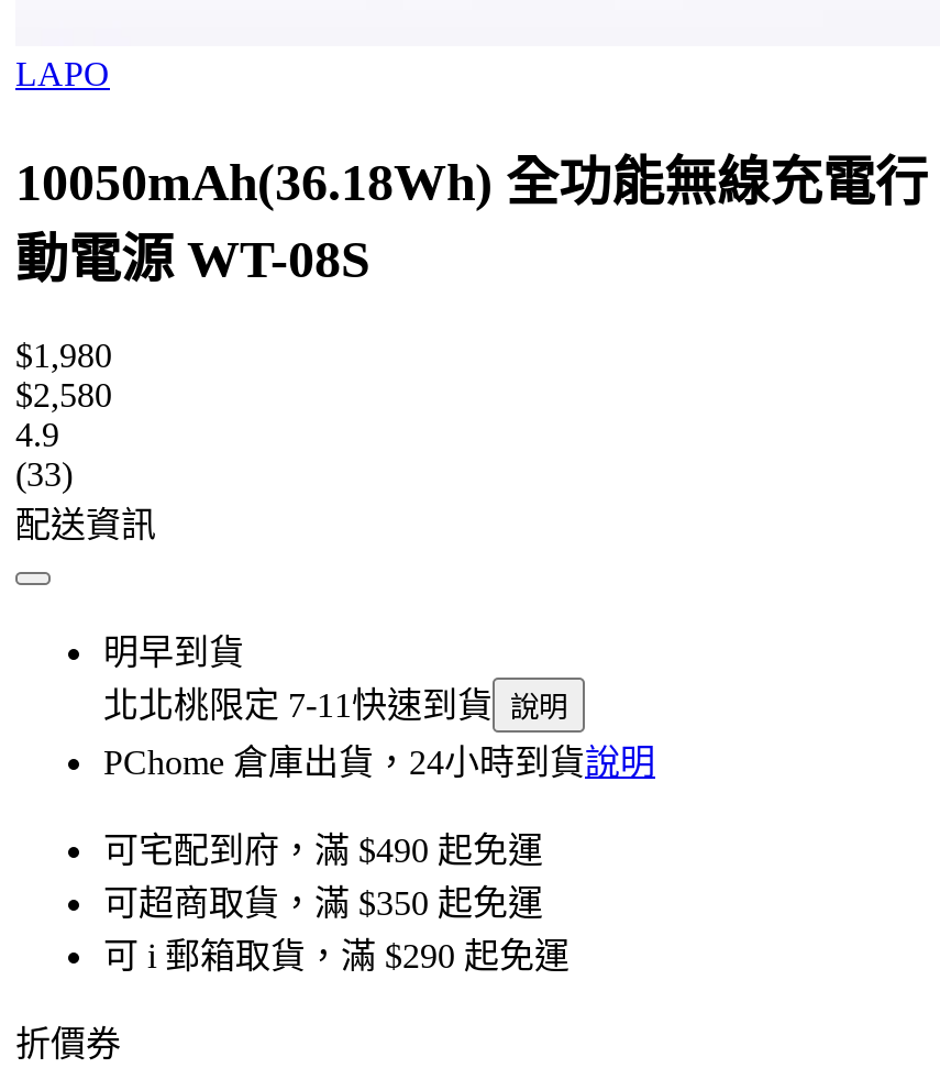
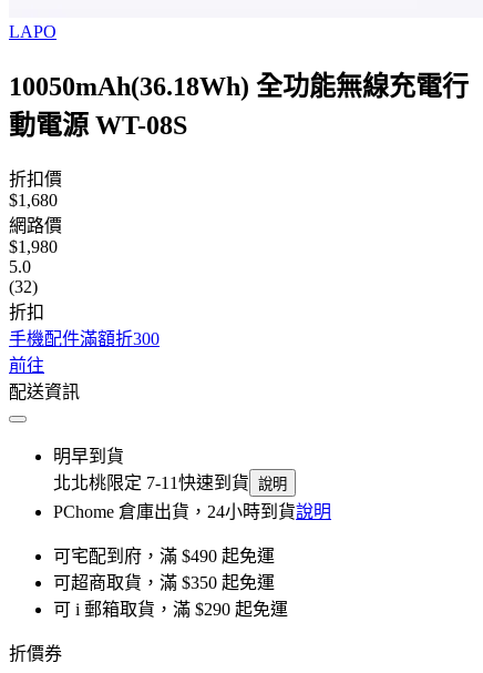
+ 折扣價
+ $1,680
+ 網路價

- $2,580
- 4.9
- (33)
+ 5.0
+ (32)
+ 折扣
+ 手機配件滿額折300
+ 前往
